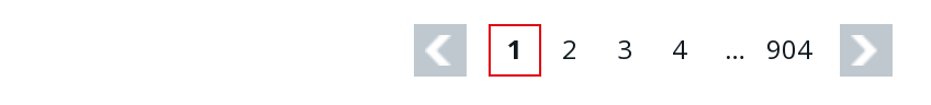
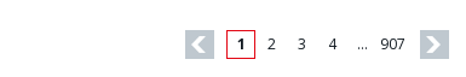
- 1 2 3 4 … 904
+ 1 2 3 4 … 907
